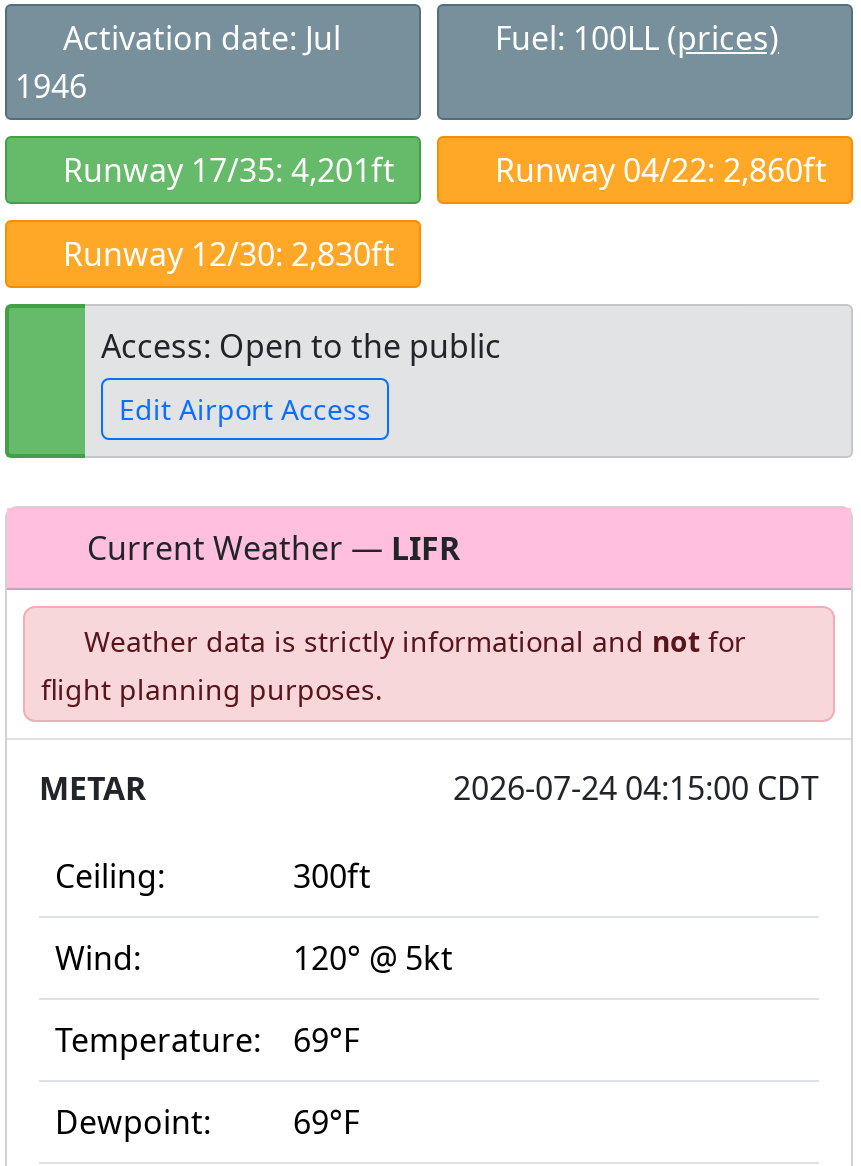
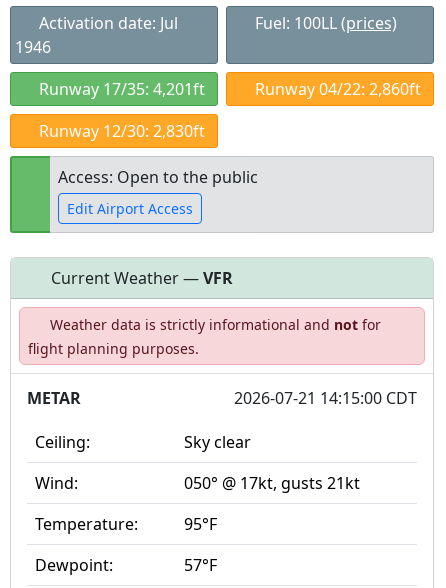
- Current Weather — LIFR
+ Current Weather — VFR

- 2026-07-24 04:15:00 CDT
+ 2026-07-21 14:15:00 CDT

- 300ft
+ Sky clear

- 120° @ 5kt
+ 050° @ 17kt, gusts 21kt

- 69°F
+ 95°F

- 69°F
+ 57°F
